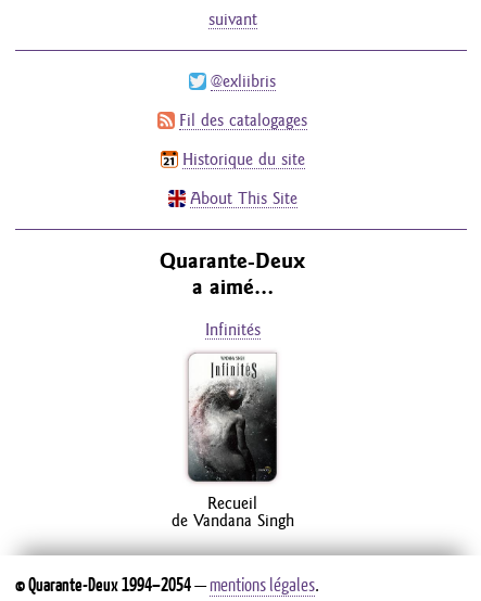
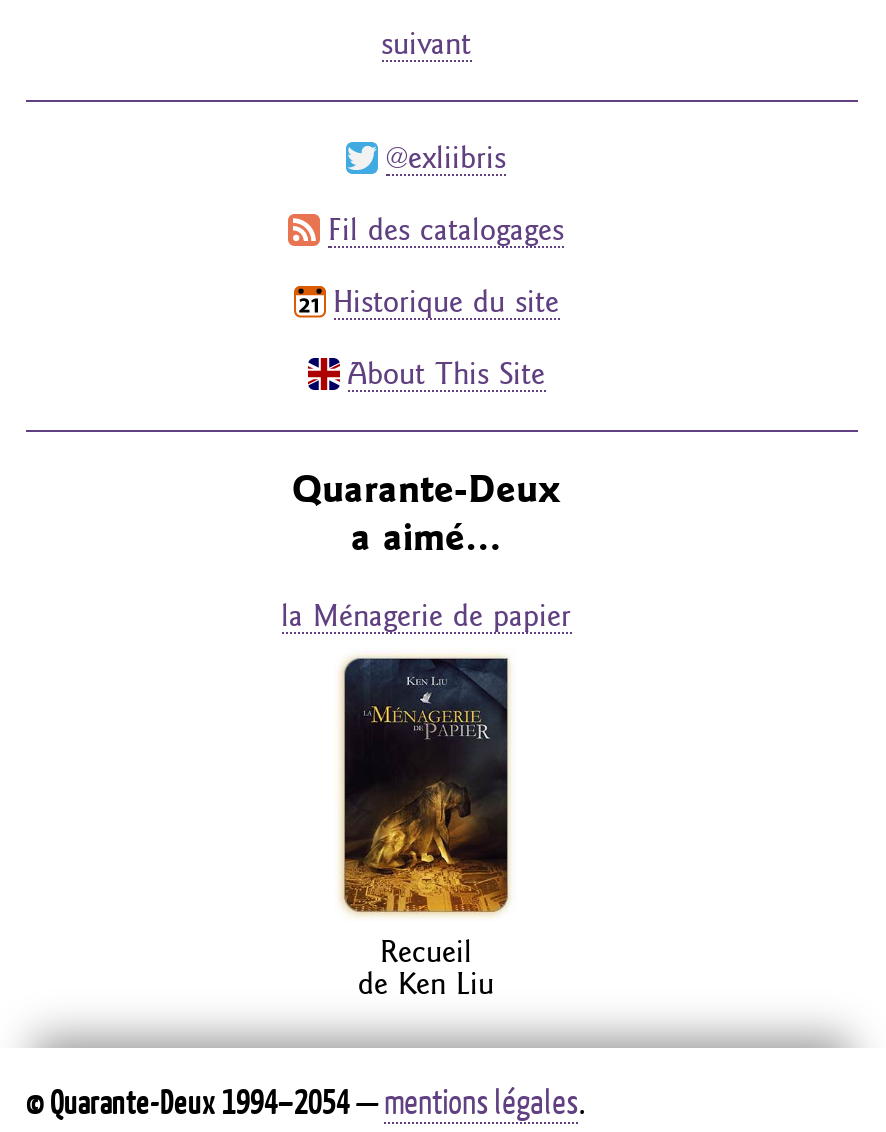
- Infinités
+ la Ménagerie de papier

- [image]
- de Vandana Singh
+ [image]
+ de Ken Liu
